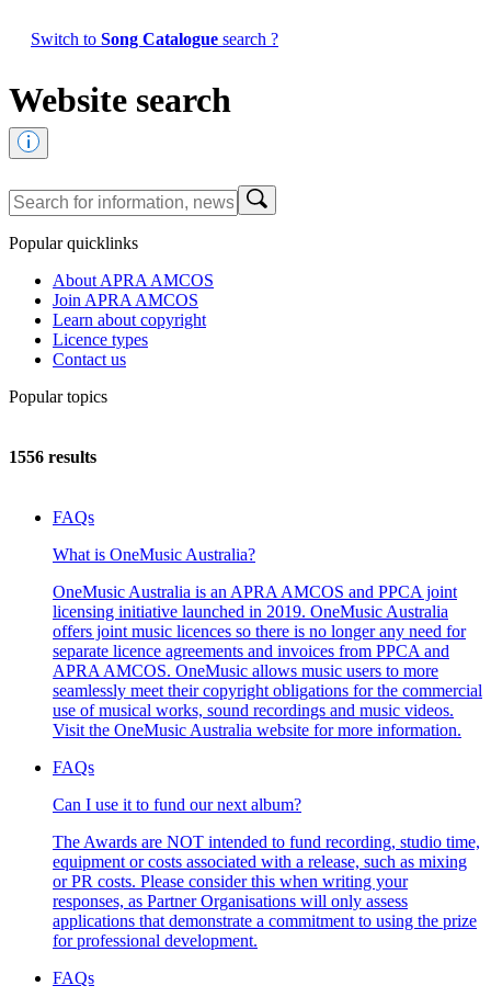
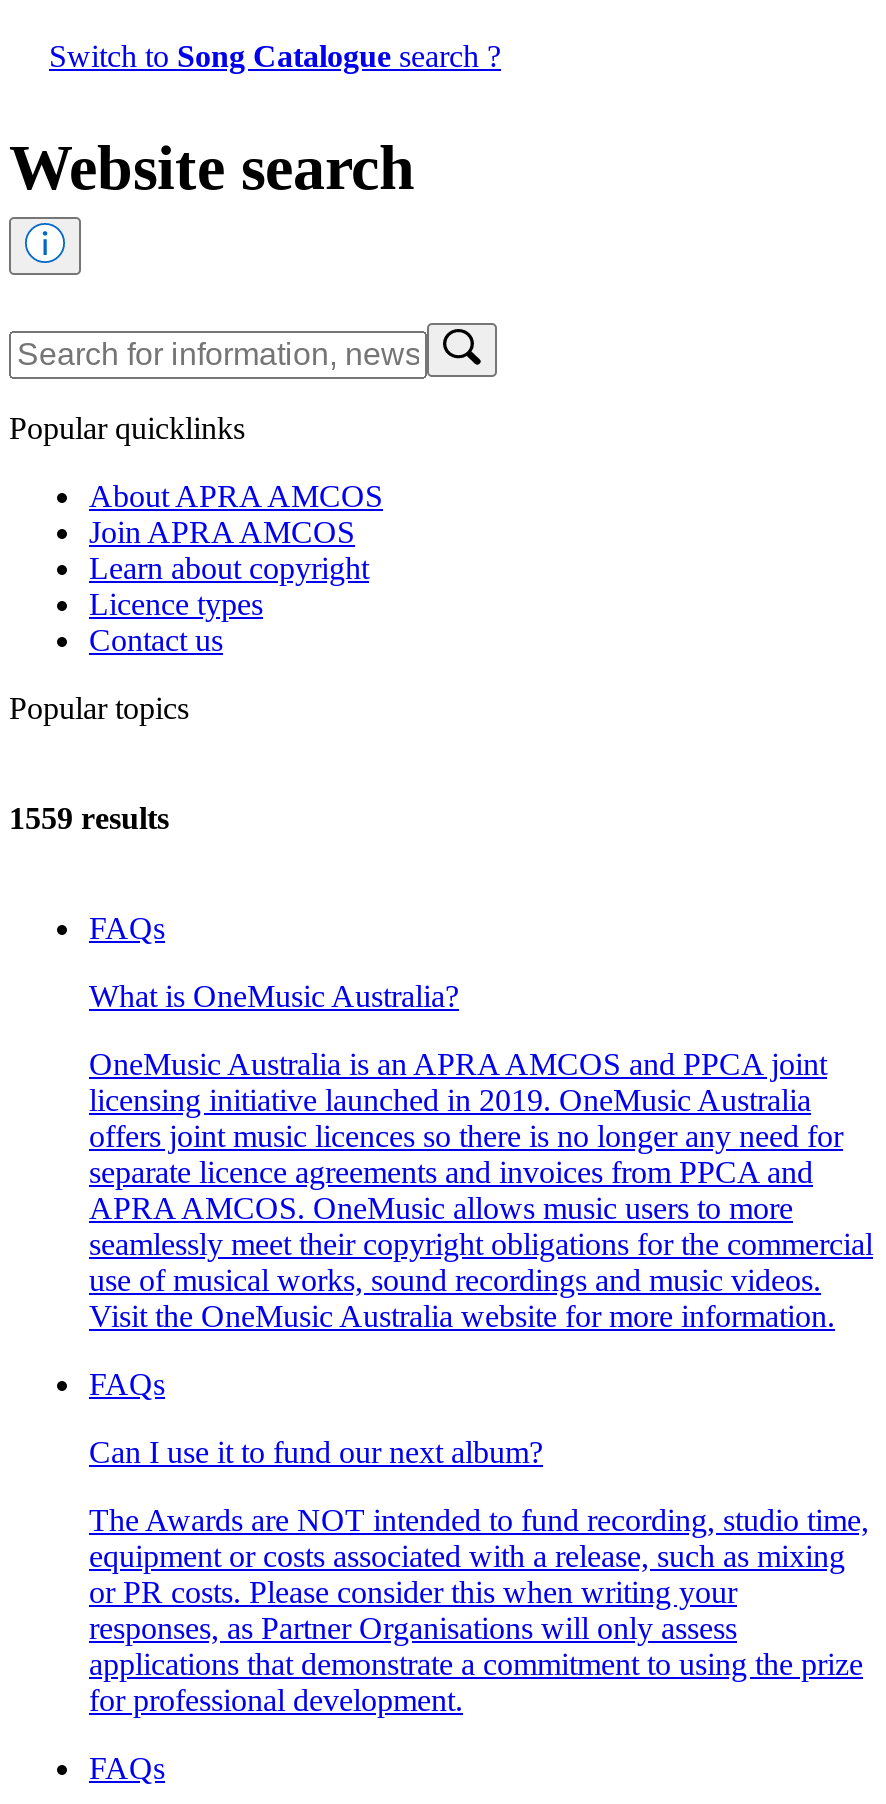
- 1556 results
+ 1559 results
